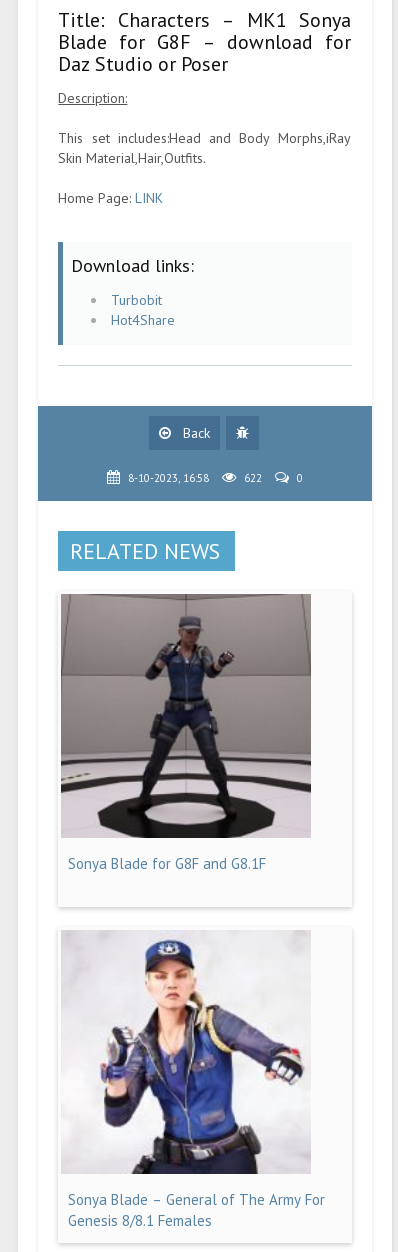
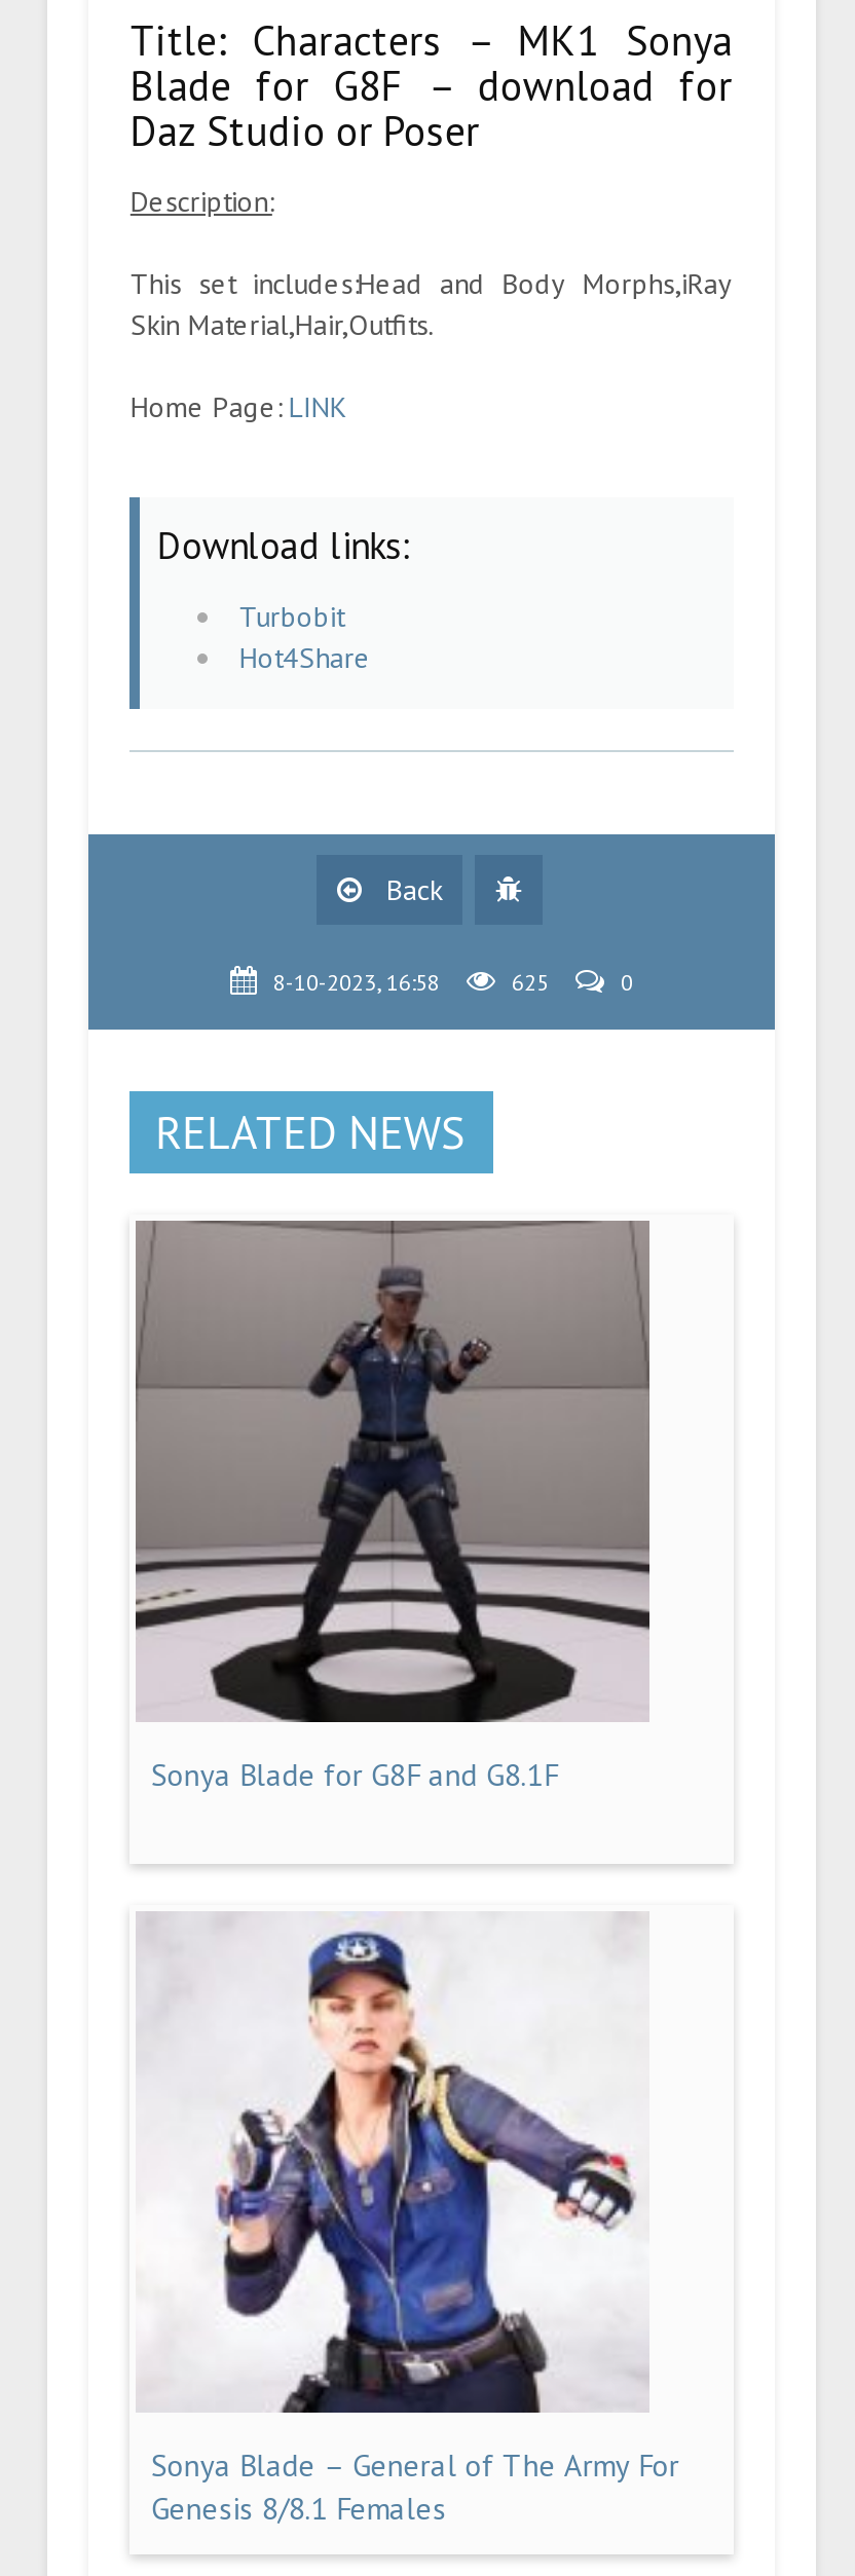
- 622
+ 625
